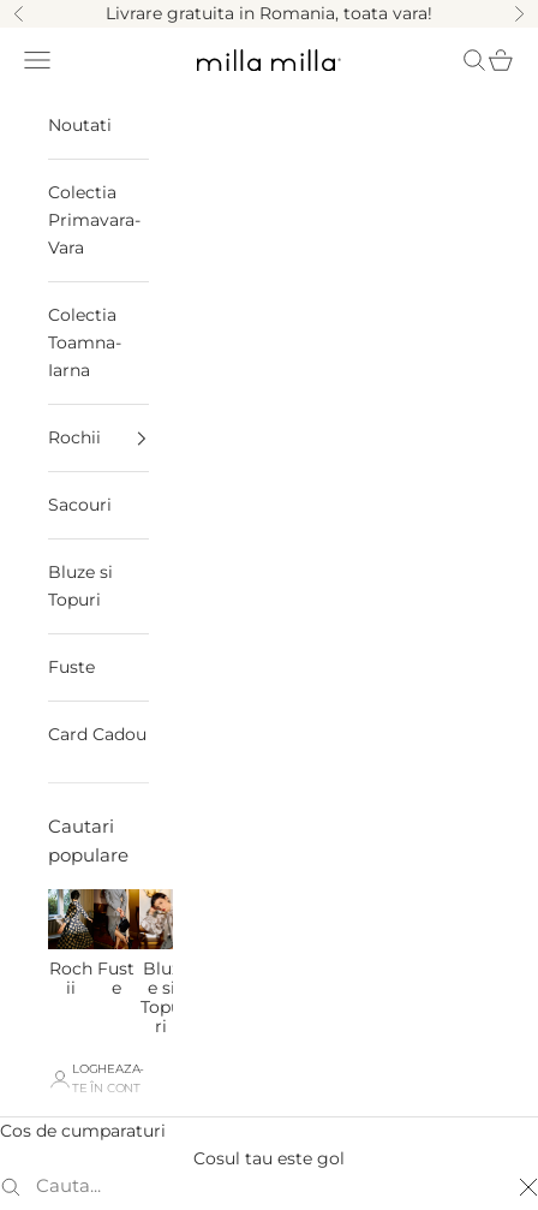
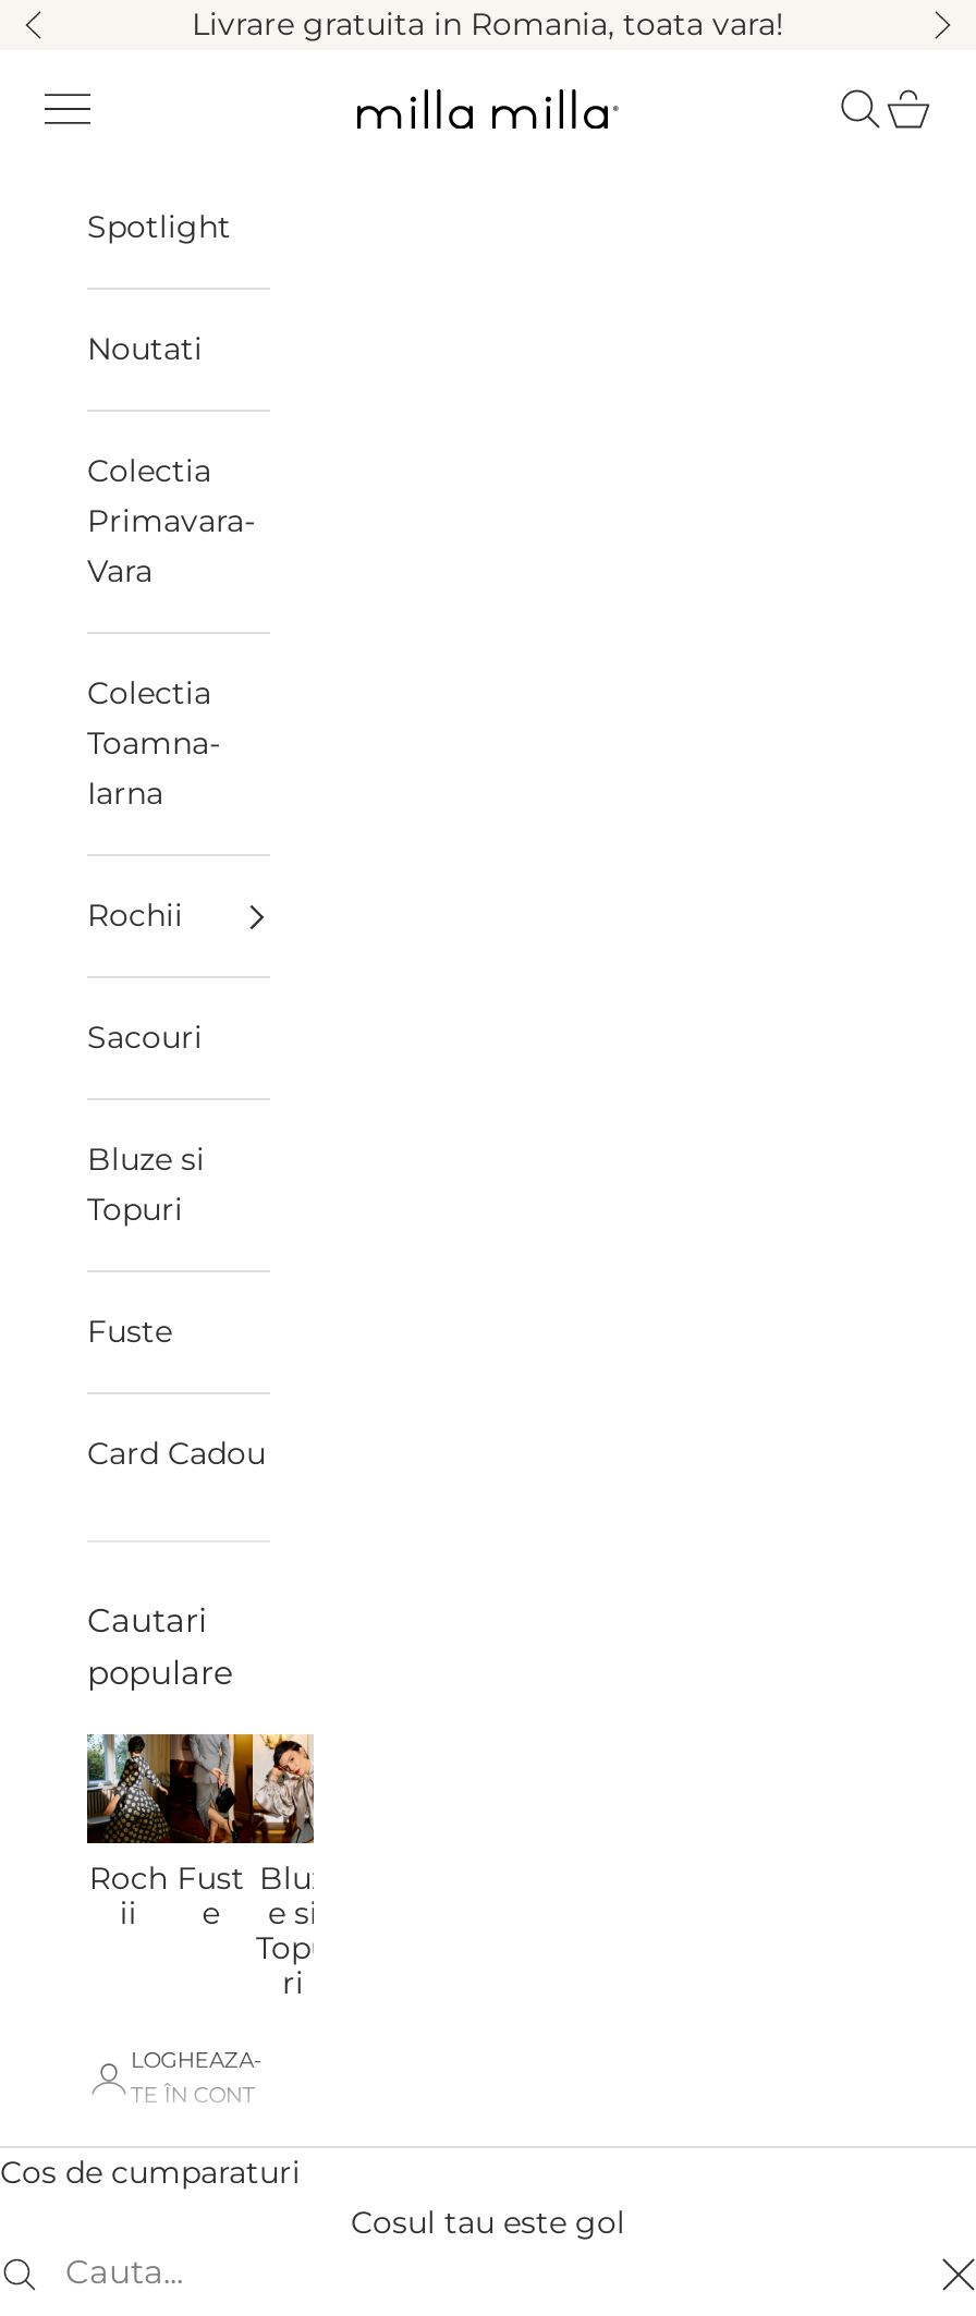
+ Spotlight
